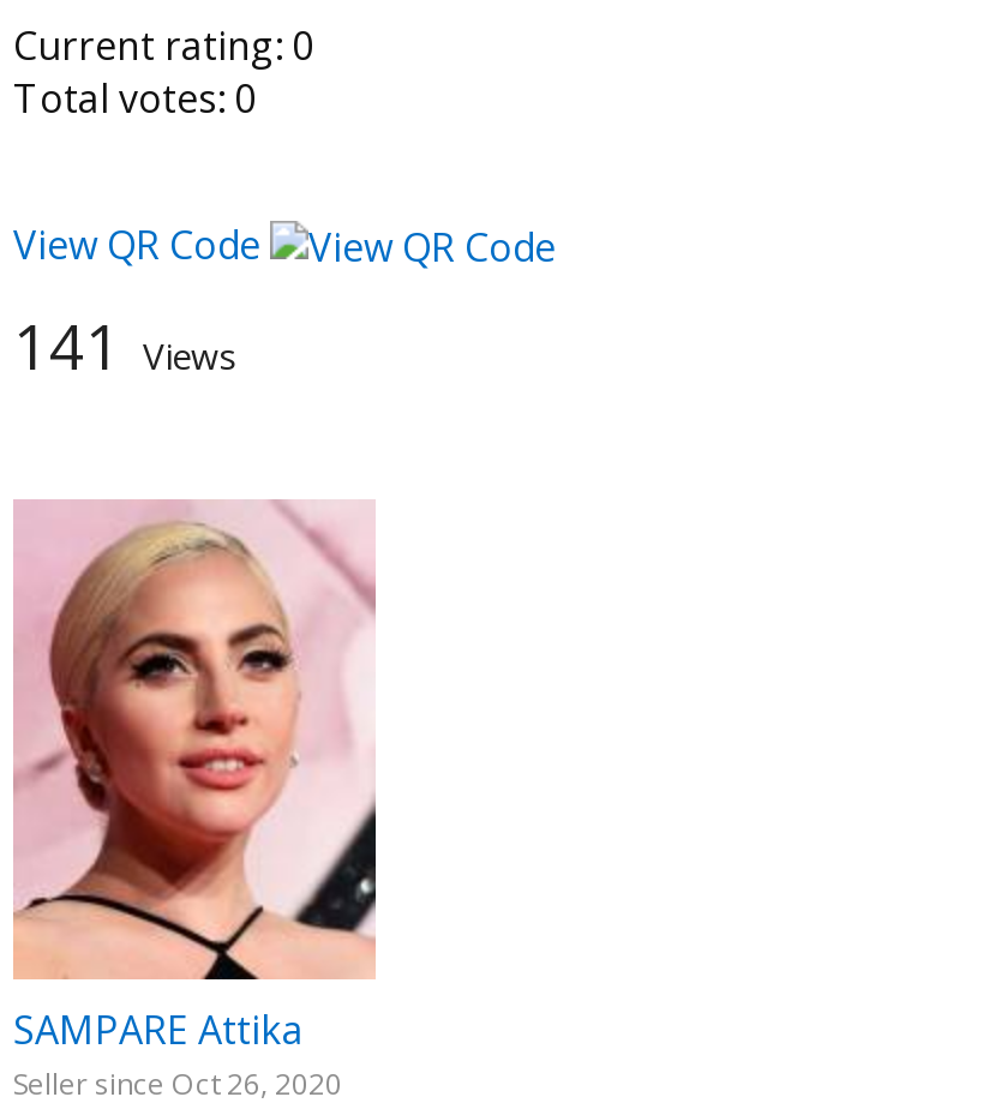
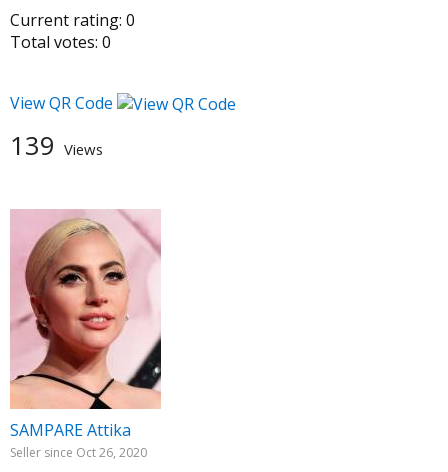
- 141 Views
+ 139 Views
